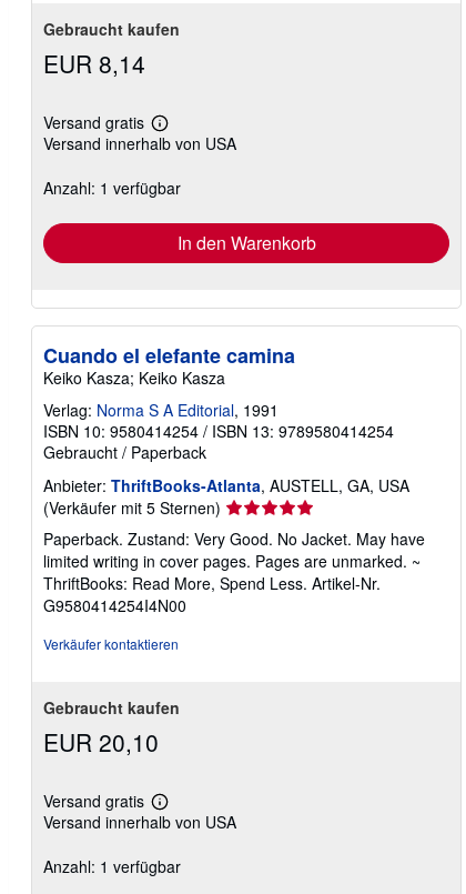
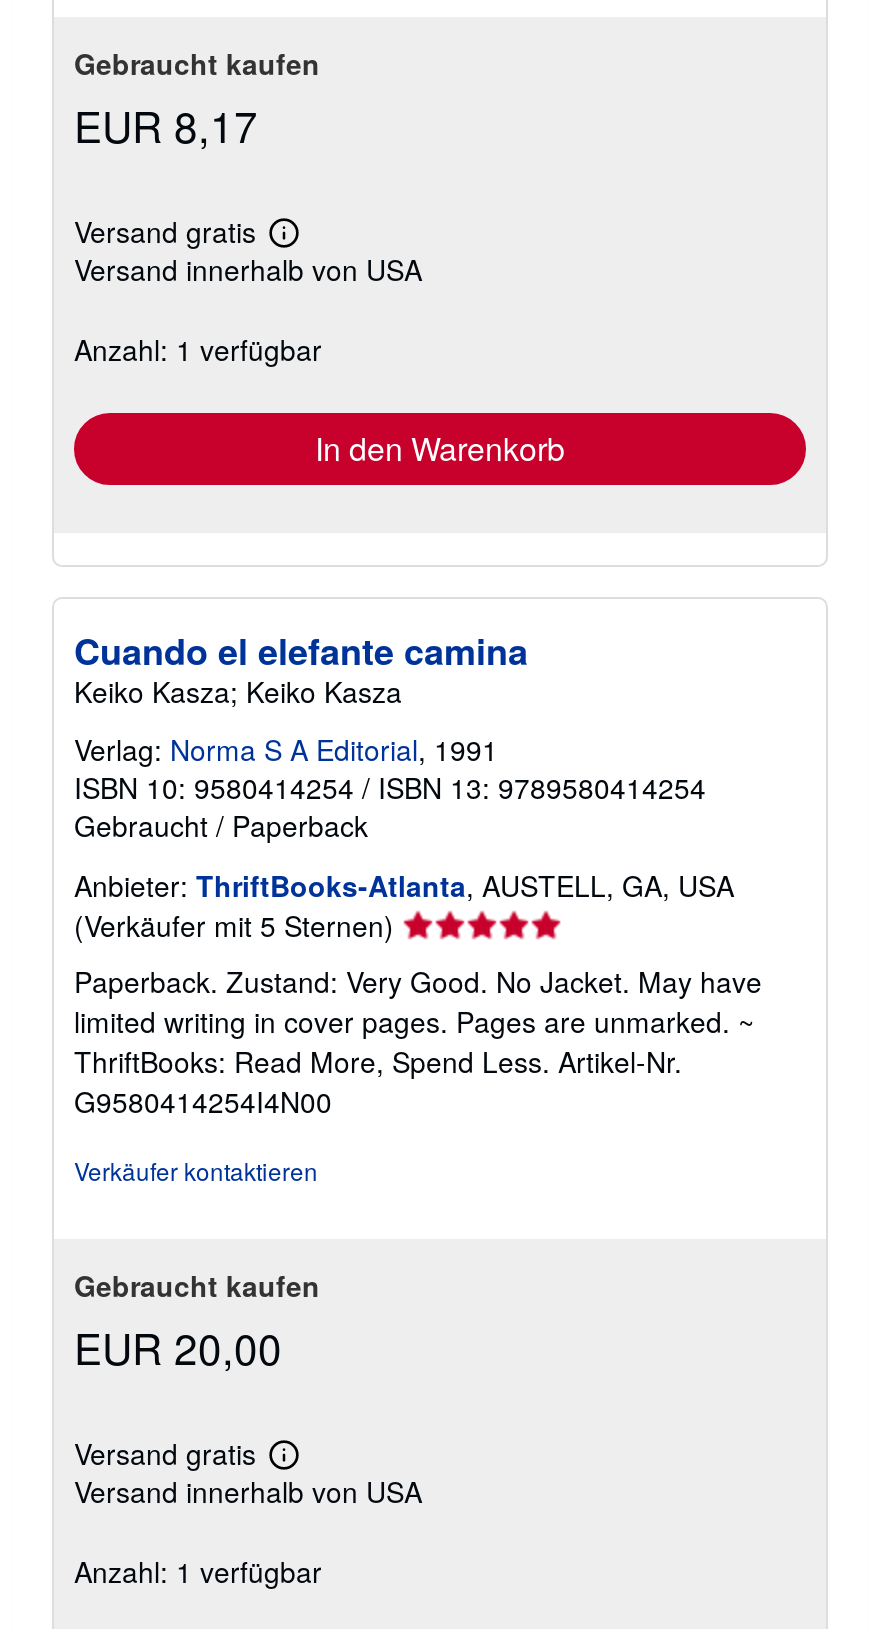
- EUR 8,14
+ EUR 8,17

- EUR 20,10
+ EUR 20,00
